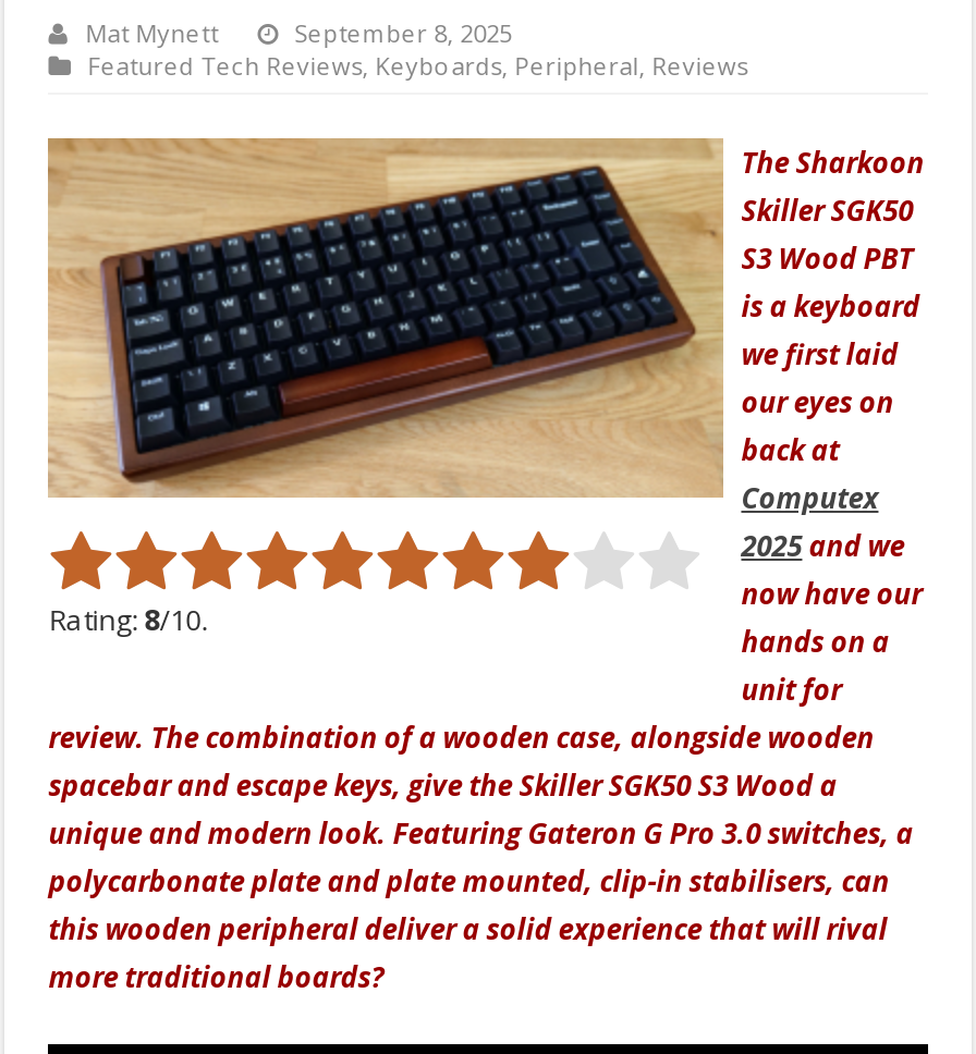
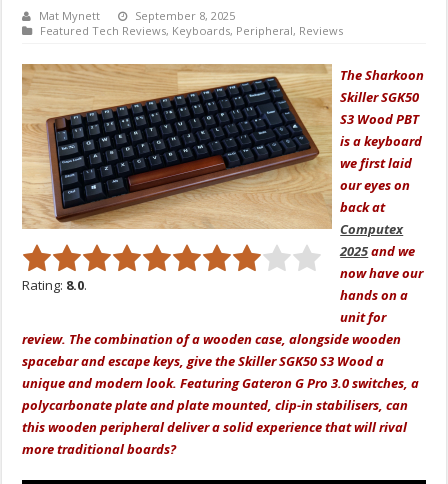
- Rating: 8/10.
+ Rating: 8.0.
